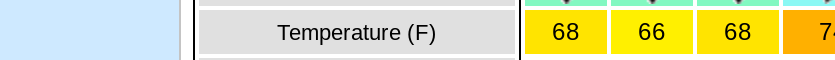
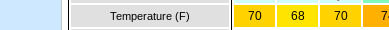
- 66
- 68
+ 70

+ 70
